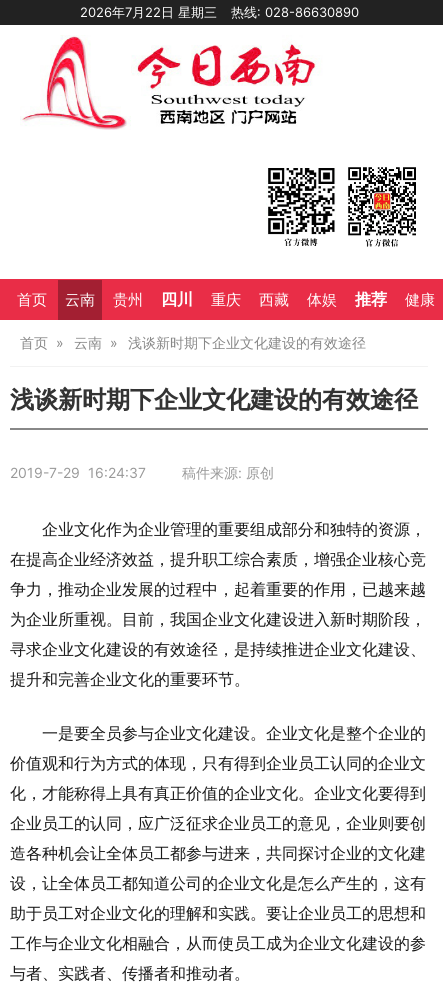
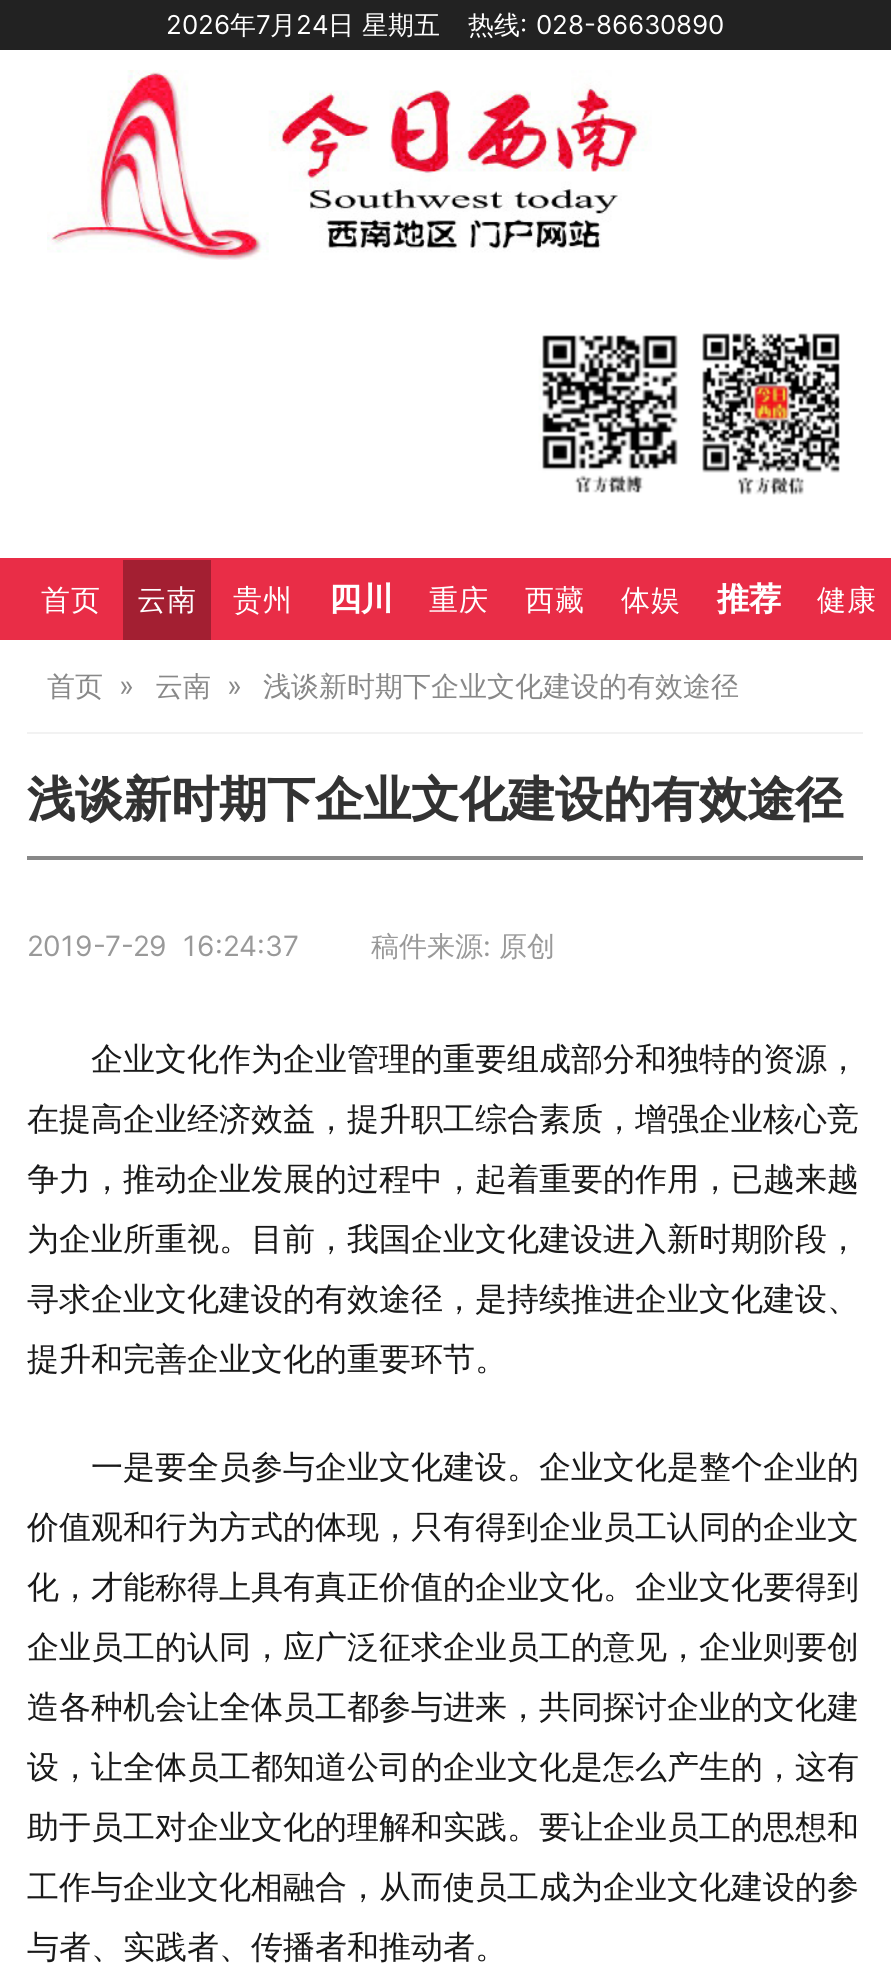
- 2026年7月22日 星期三
+ 2026年7月24日 星期五
